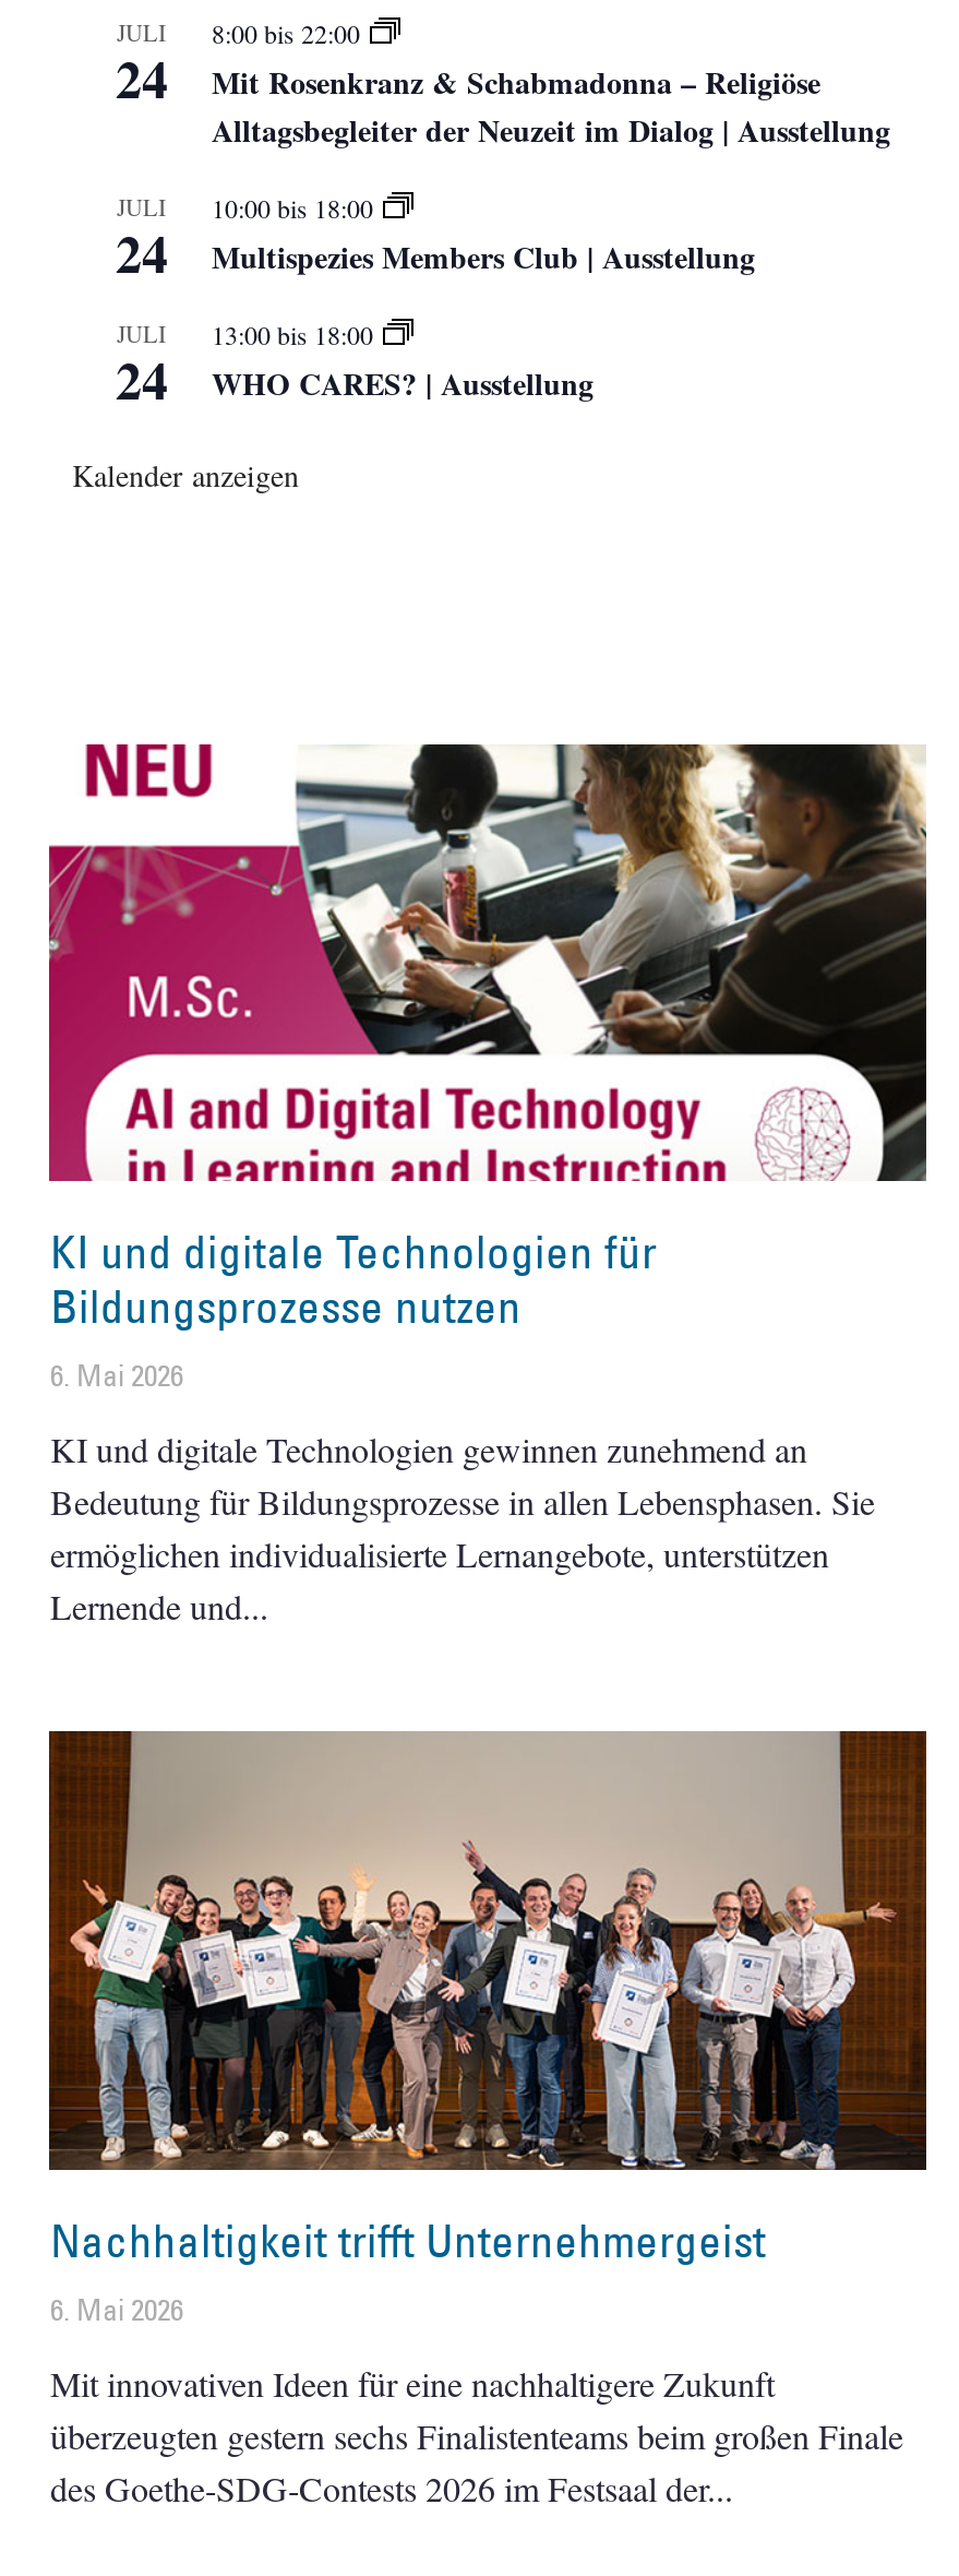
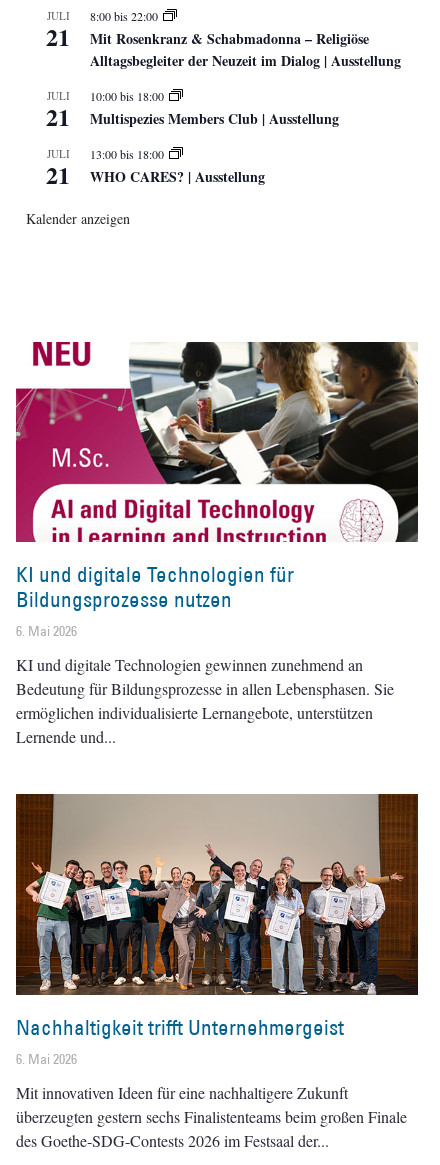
- 24 Mit Rosenkranz & Schabmadonna – Religiöse
+ 21 Mit Rosenkranz & Schabmadonna – Religiöse

- 24
+ 21

- 24
+ 21
